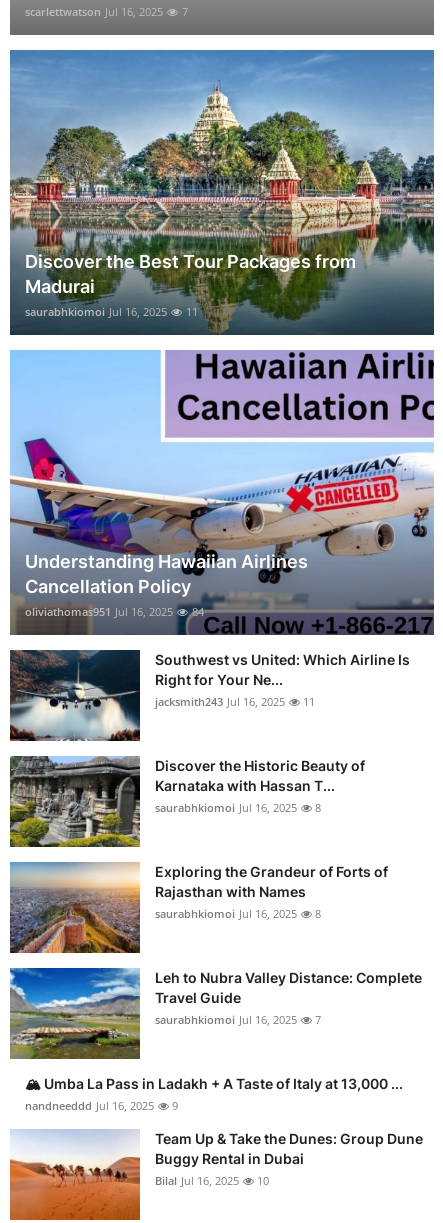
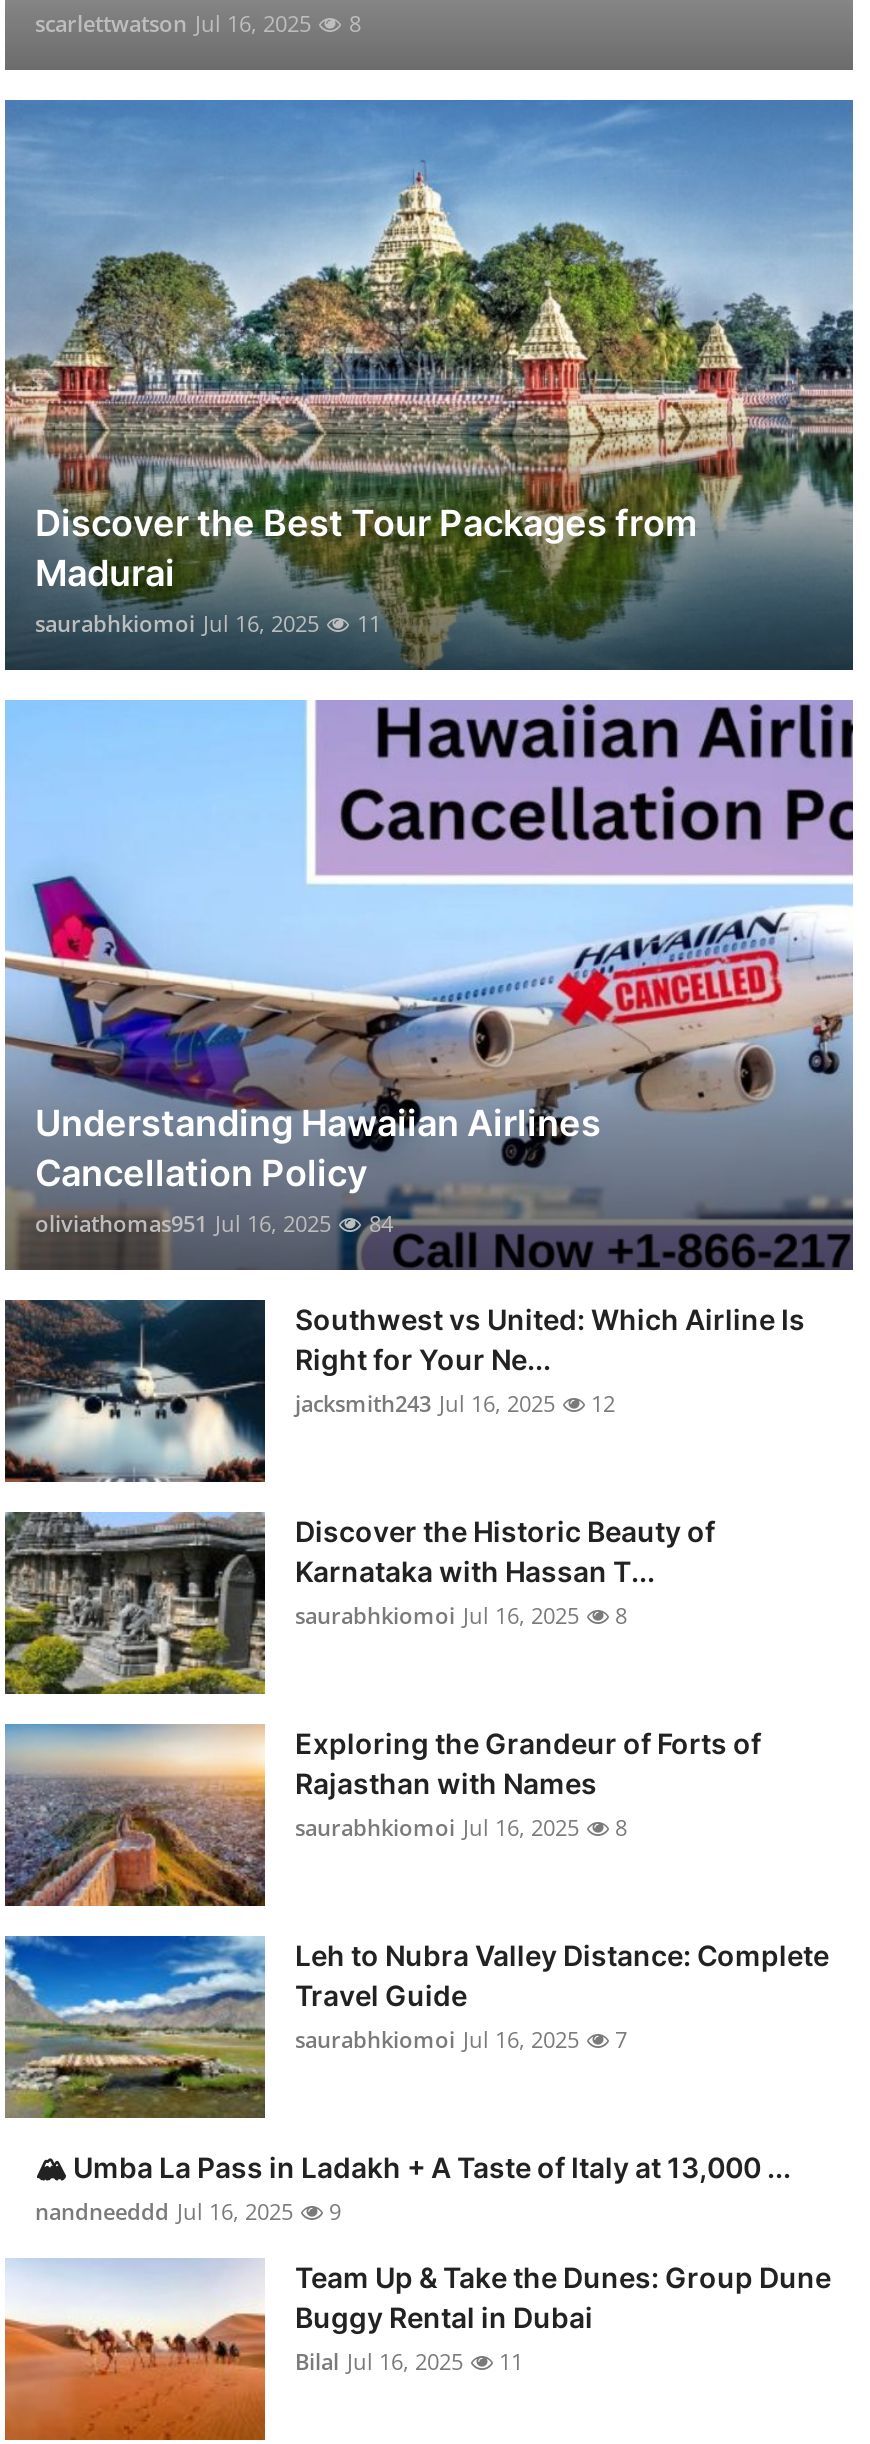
- scarlettwatson Jul 16, 2025 7
+ scarlettwatson Jul 16, 2025 8

- jacksmith243 Jul 16, 2025 11
+ jacksmith243 Jul 16, 2025 12

- Bilal Jul 16, 2025 10
+ Bilal Jul 16, 2025 11
